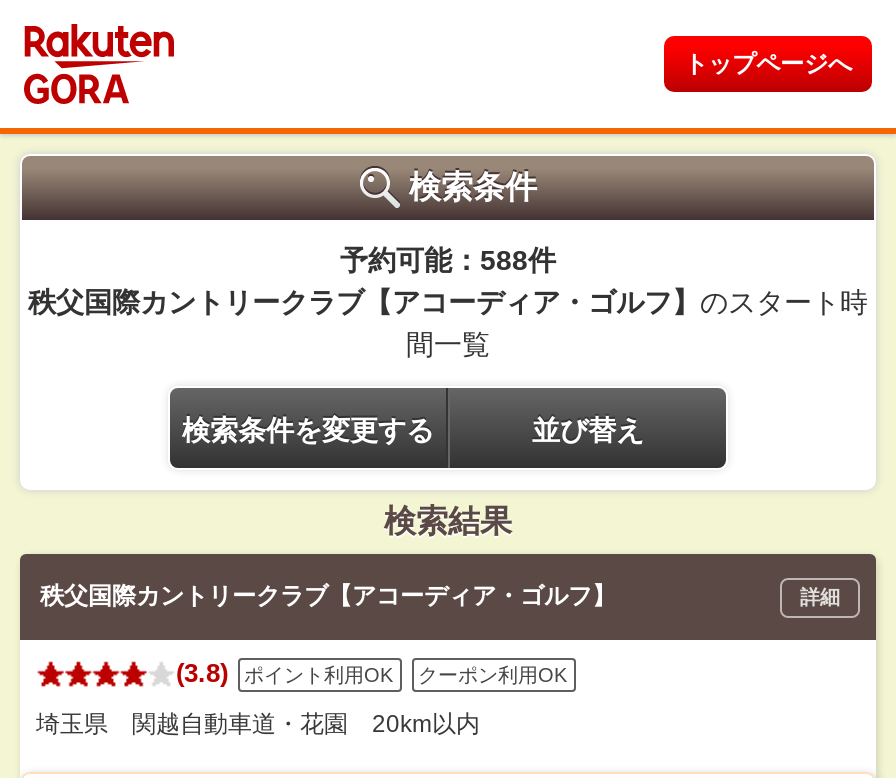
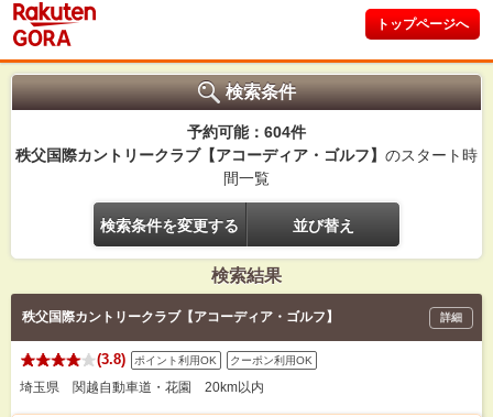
- 予約可能：588件
+ 予約可能：604件
